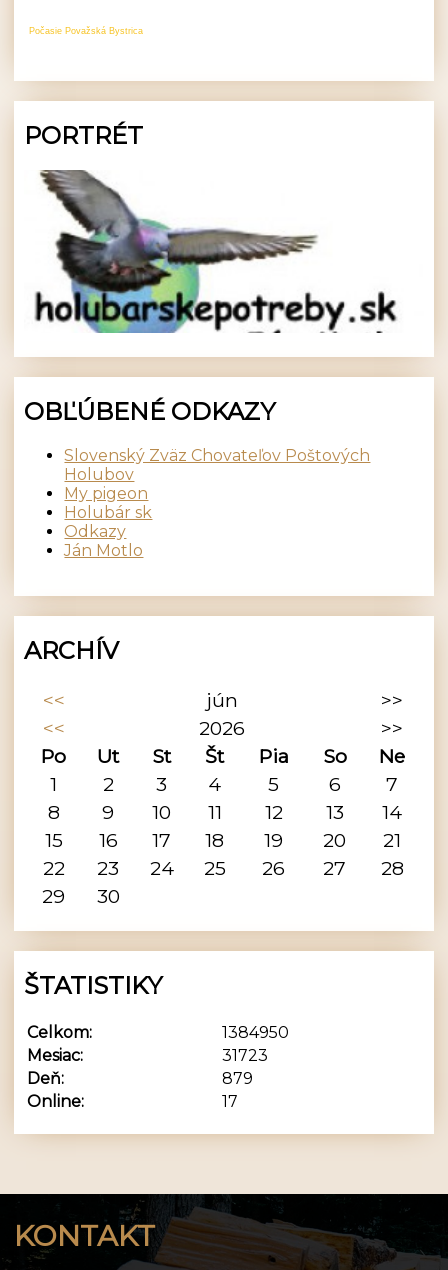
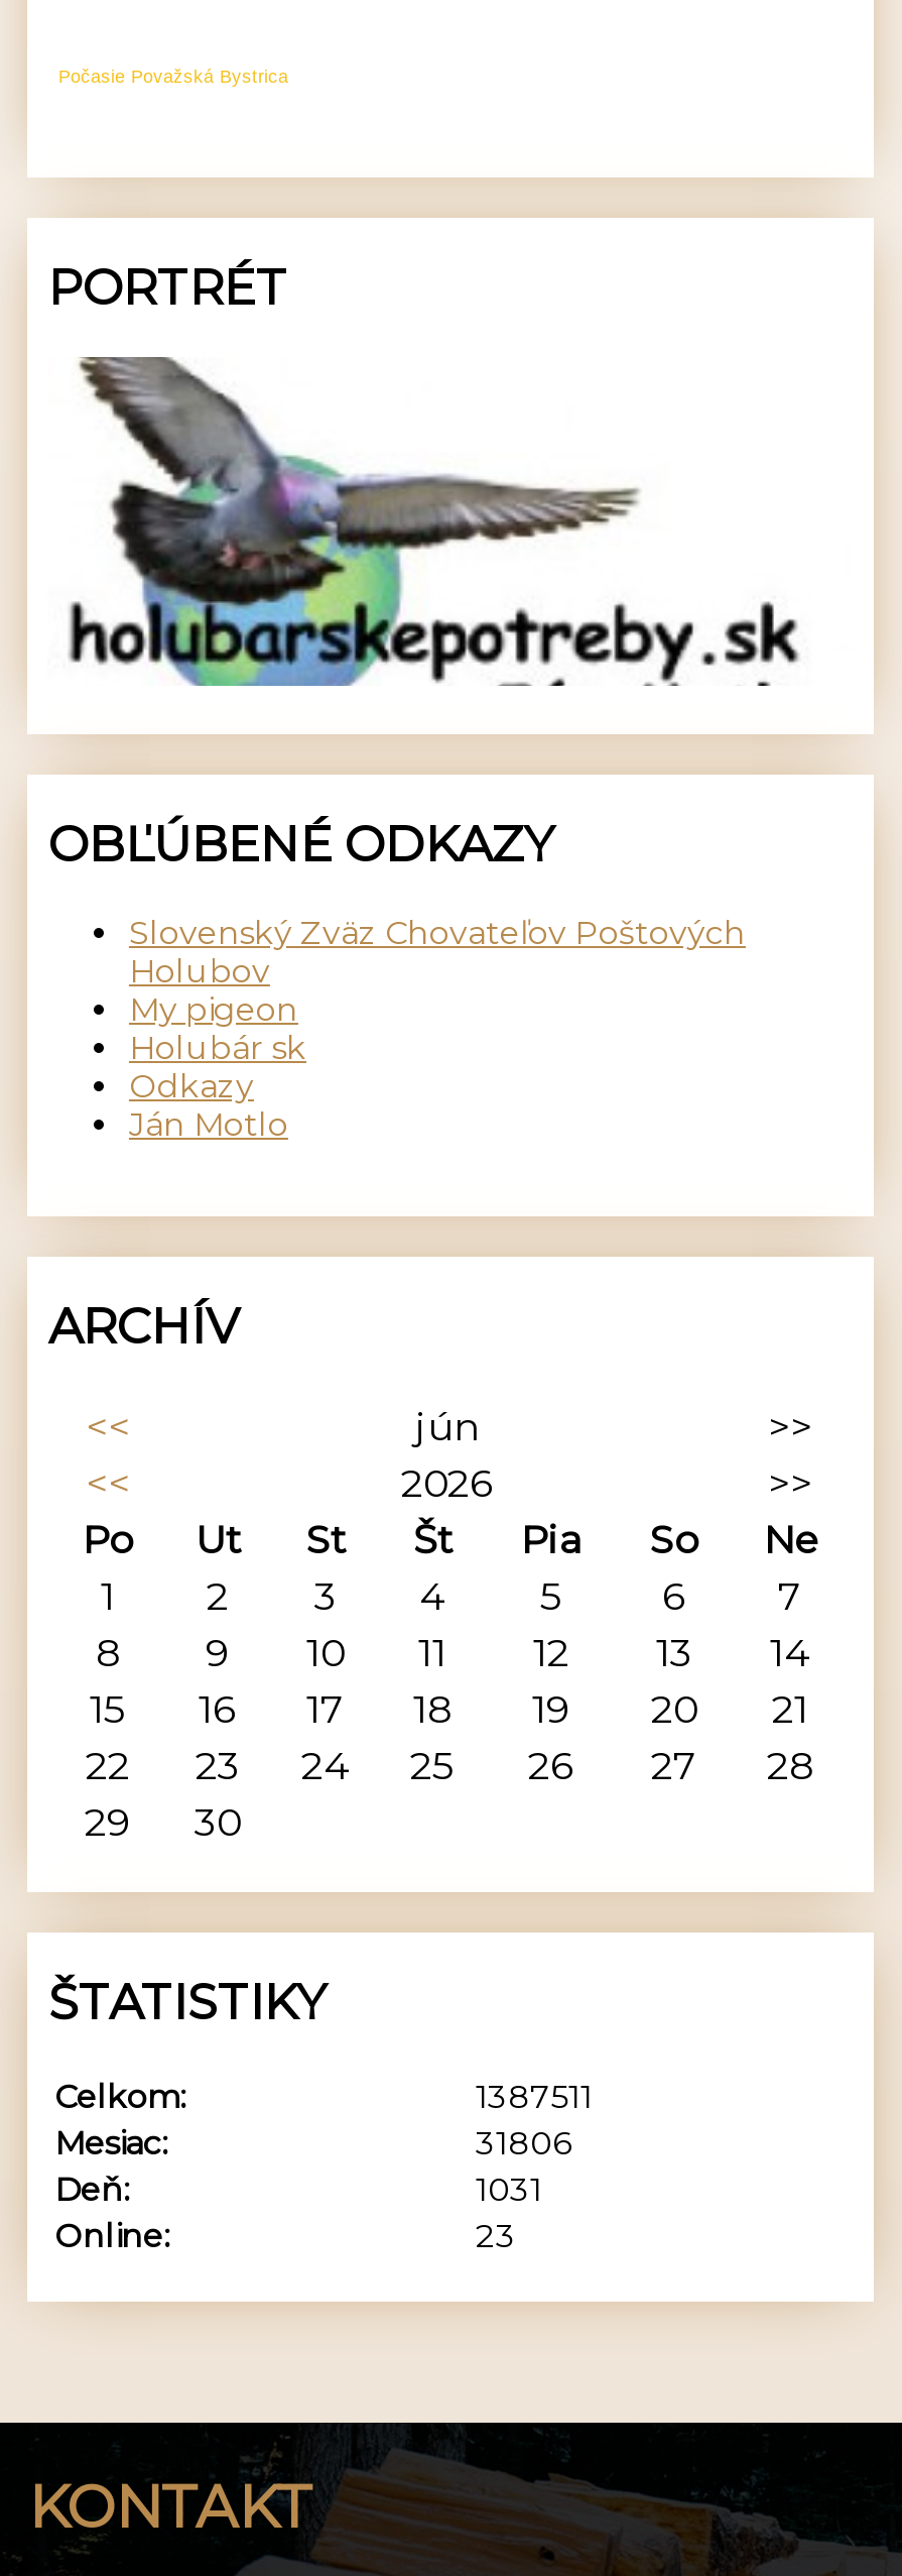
- 1384950
+ 1387511

- 31723
+ 31806

- 879
+ 1031

- 17
+ 23
